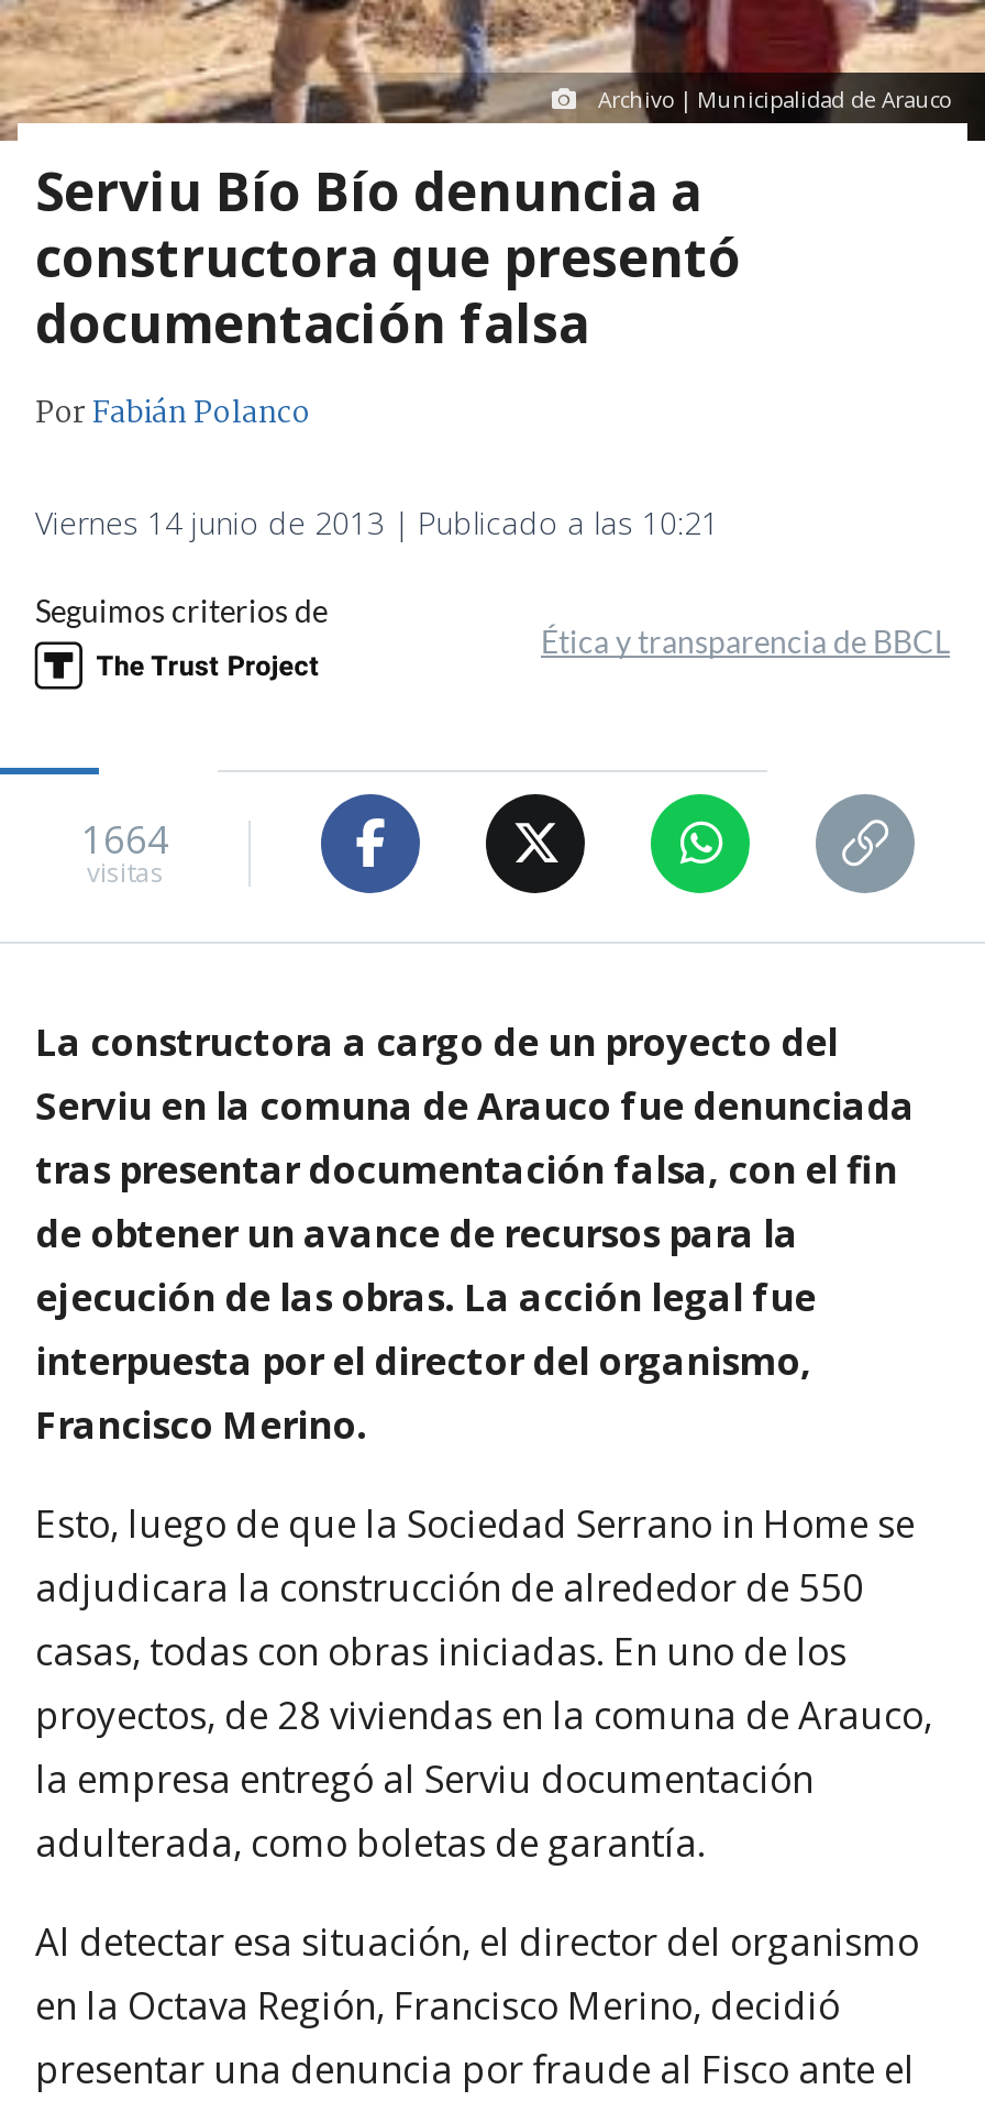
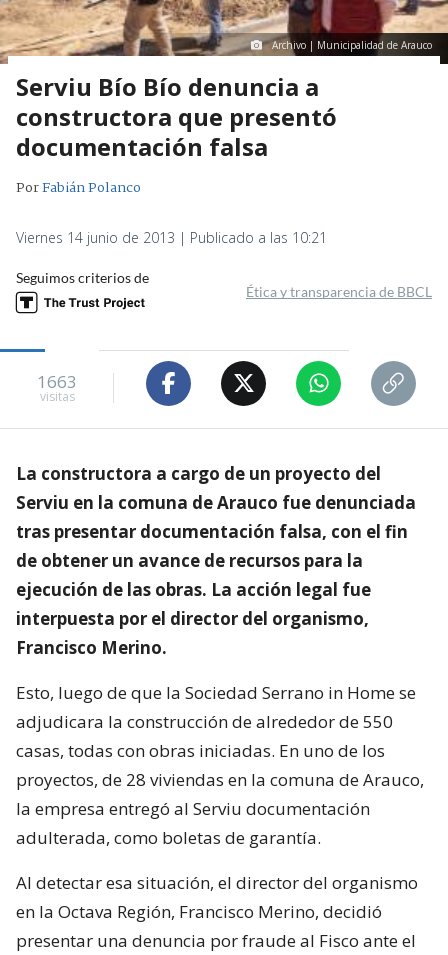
- 1664
+ 1663
